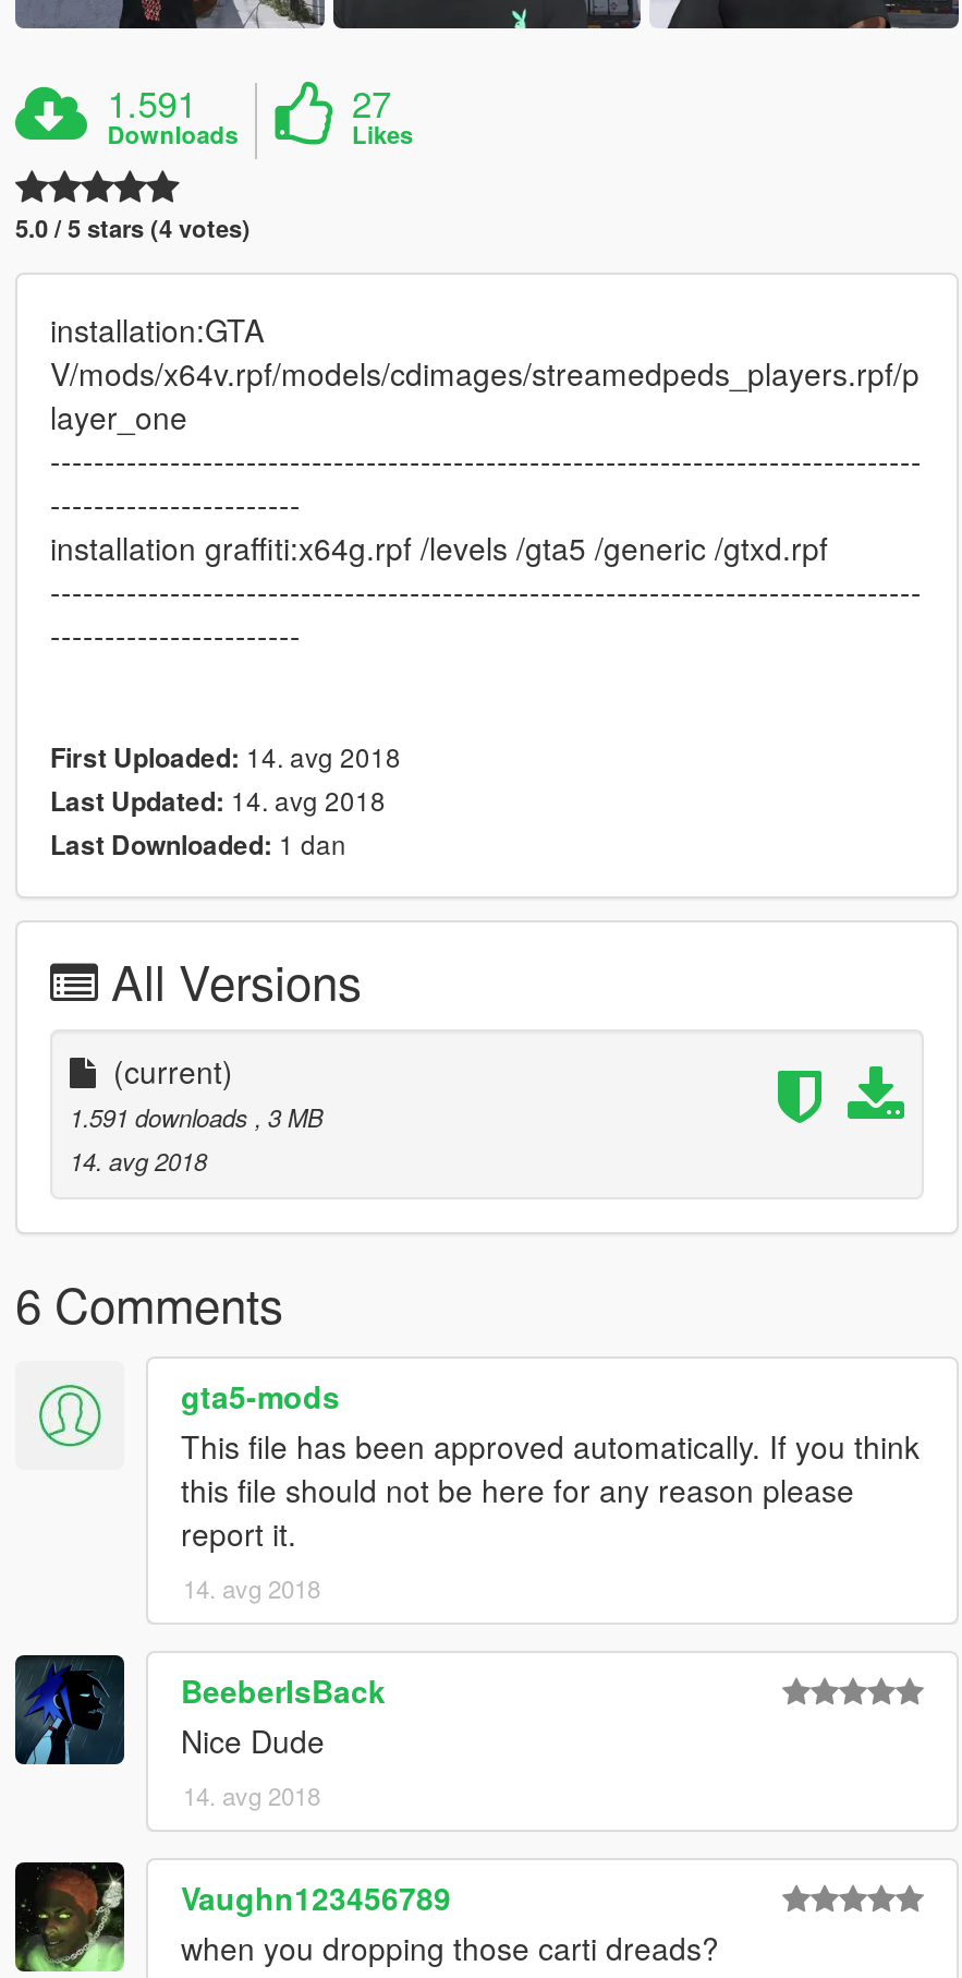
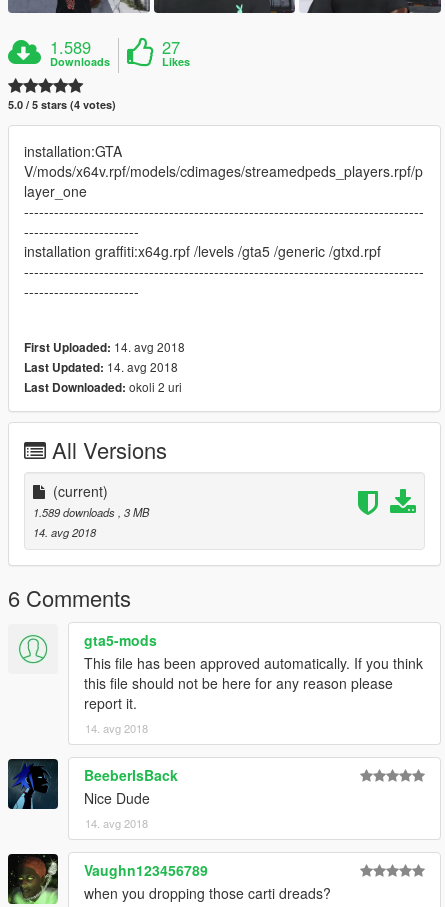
- 1.591
+ 1.589

- Last Downloaded: 1 dan
+ Last Downloaded: okoli 2 uri

- 1.591 downloads, 3 MB
+ 1.589 downloads, 3 MB
